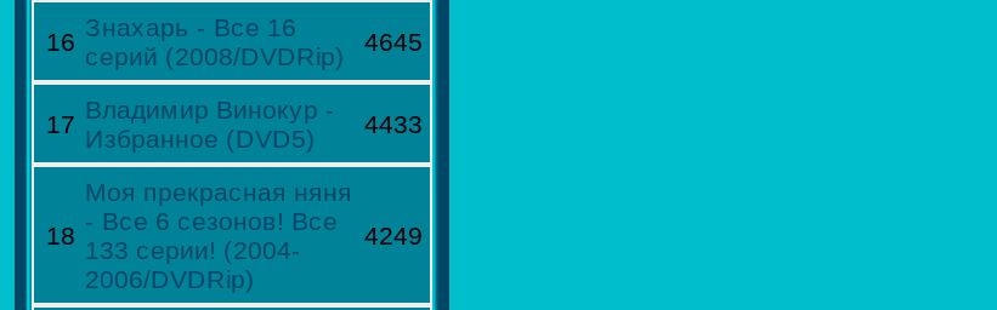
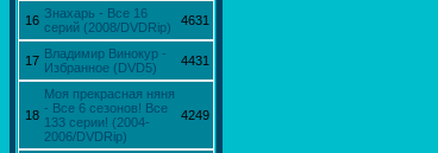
- 4645
+ 4631

- 4433
+ 4431
